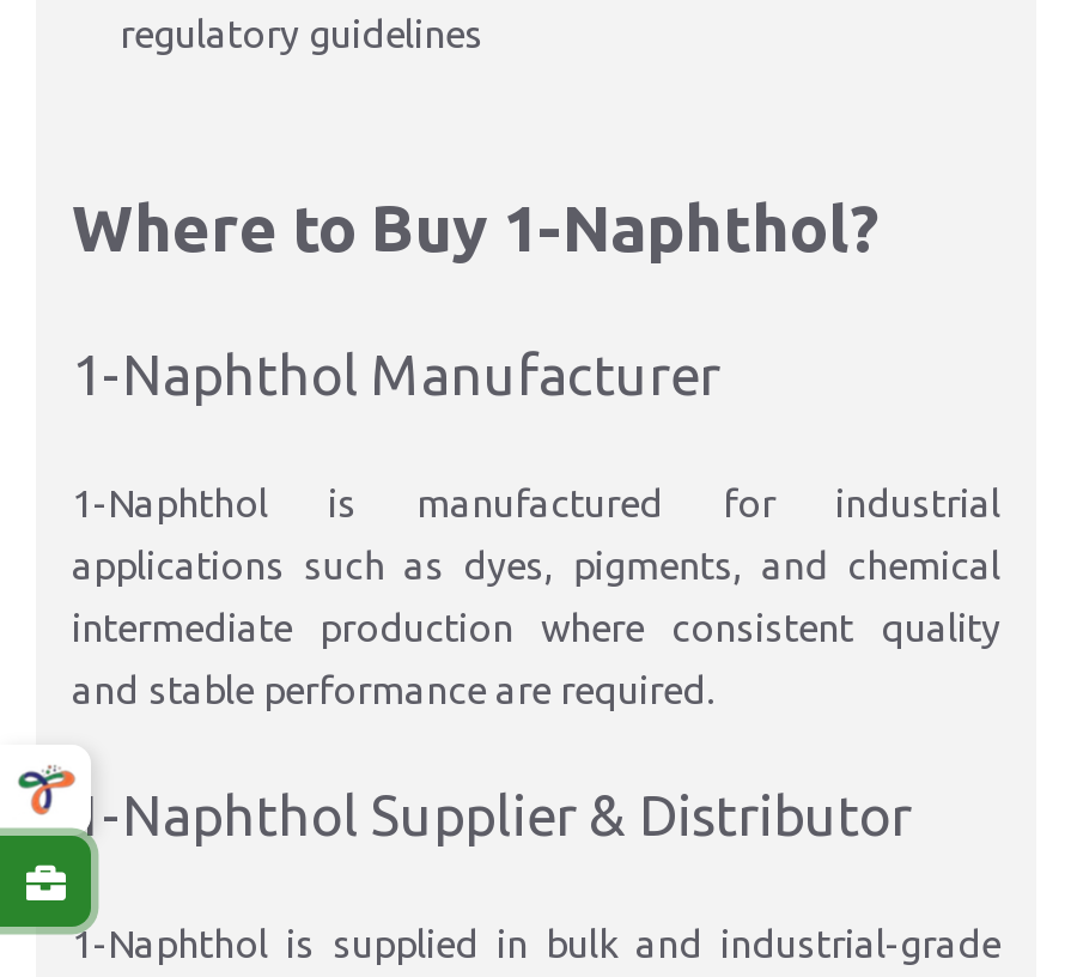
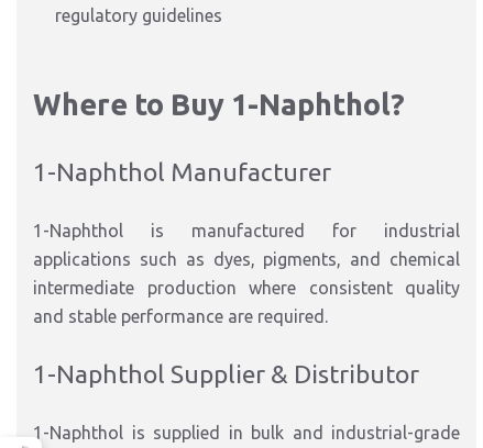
- [image]
